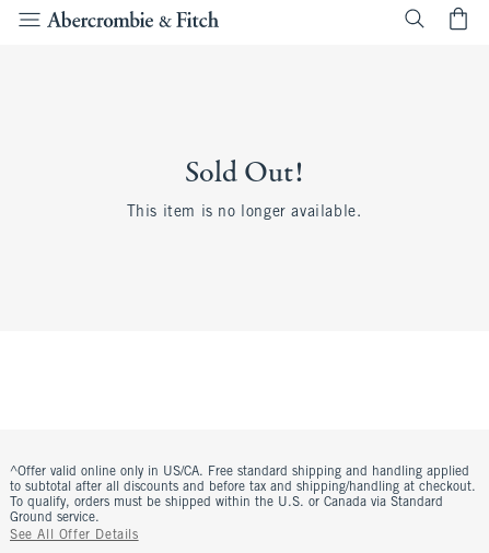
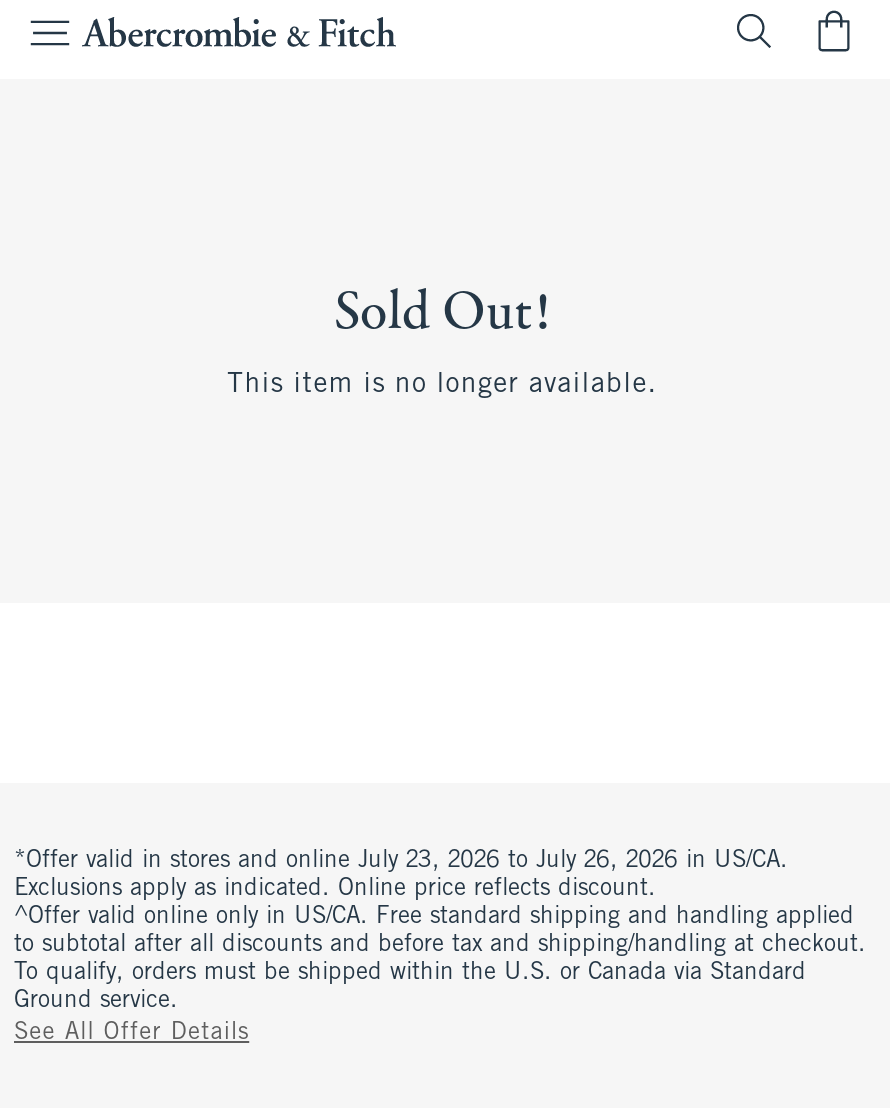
+ *Offer valid in stores and online July 23, 2026 to July 26, 2026 in US/CA.
+ Exclusions apply as indicated. Online price reflects discount.
